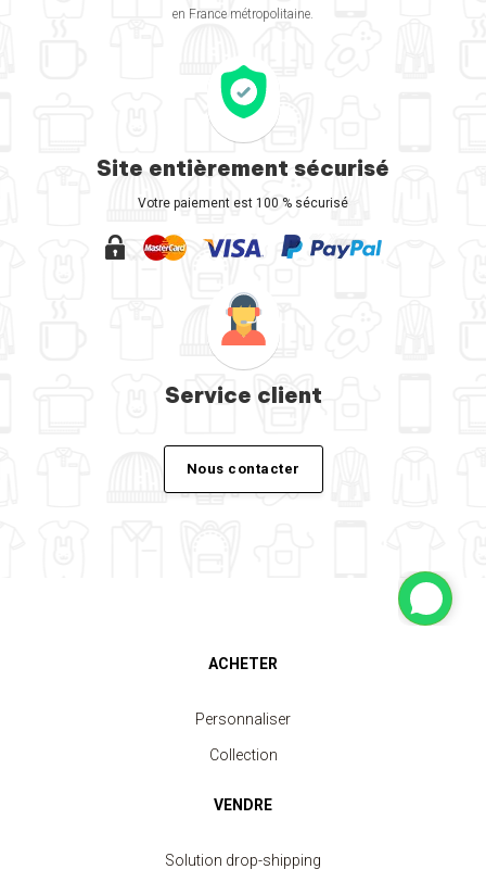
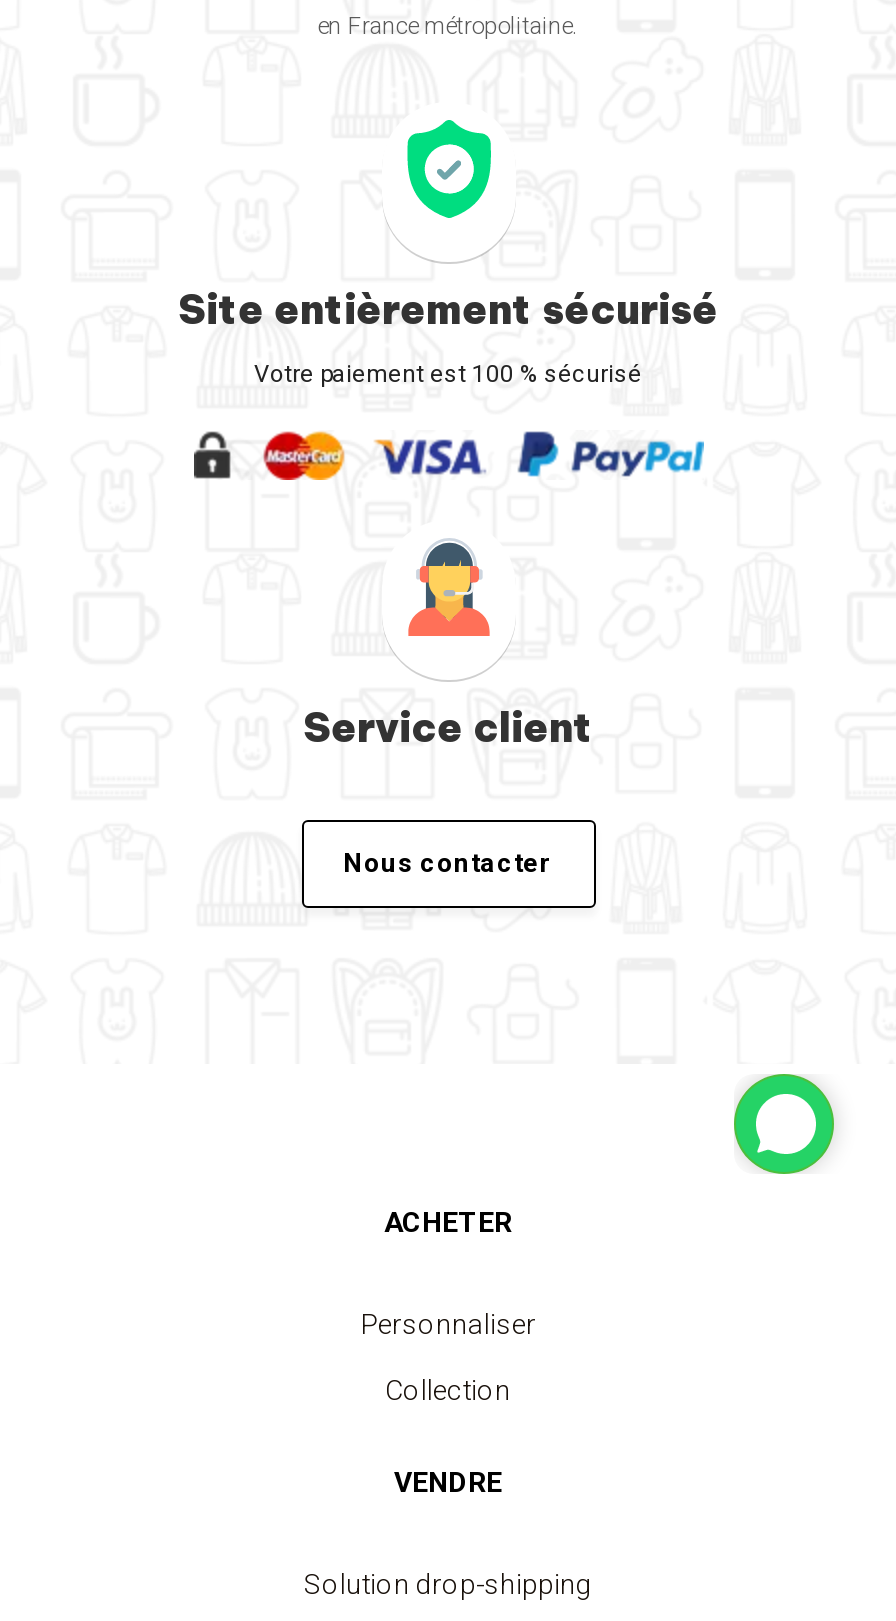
- [image]
+ [image]
